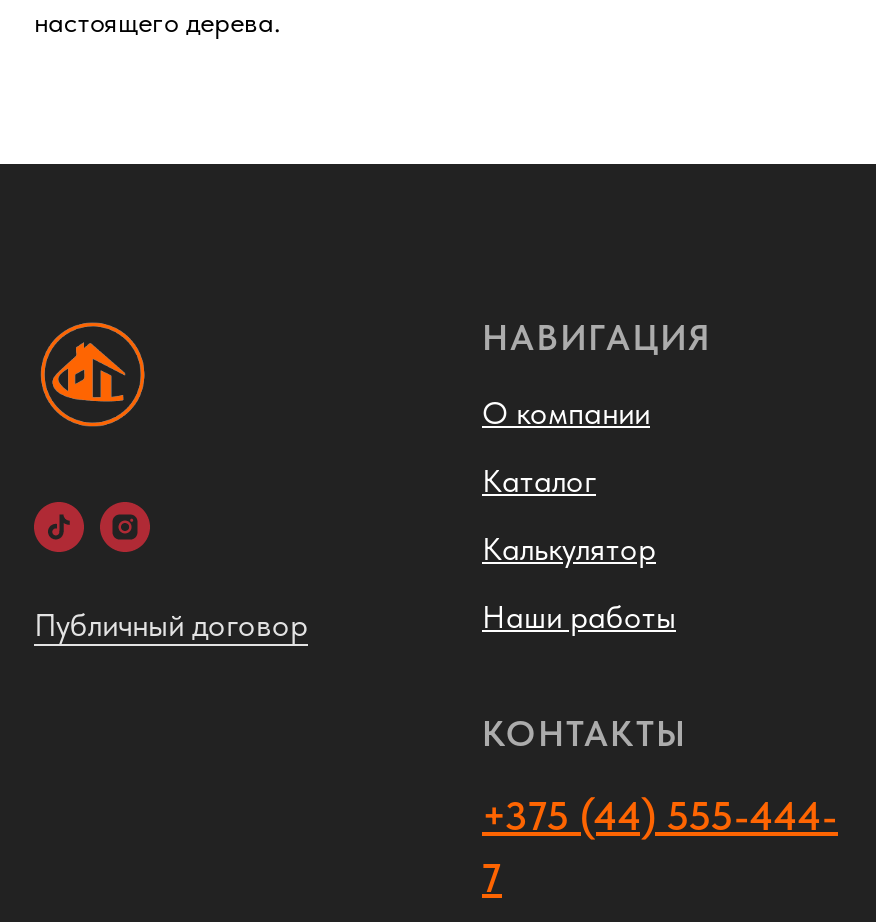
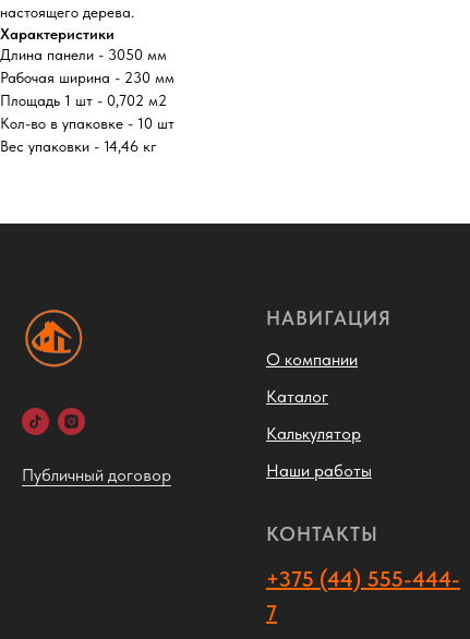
+ Характеристики
+ Длина панели - 3050 мм
+ Рабочая ширина - 230 мм
+ Площадь 1 шт - 0,702 м2
+ Кол-во в упаковке - 10 шт
+ Вес упаковки - 14,46 кг
